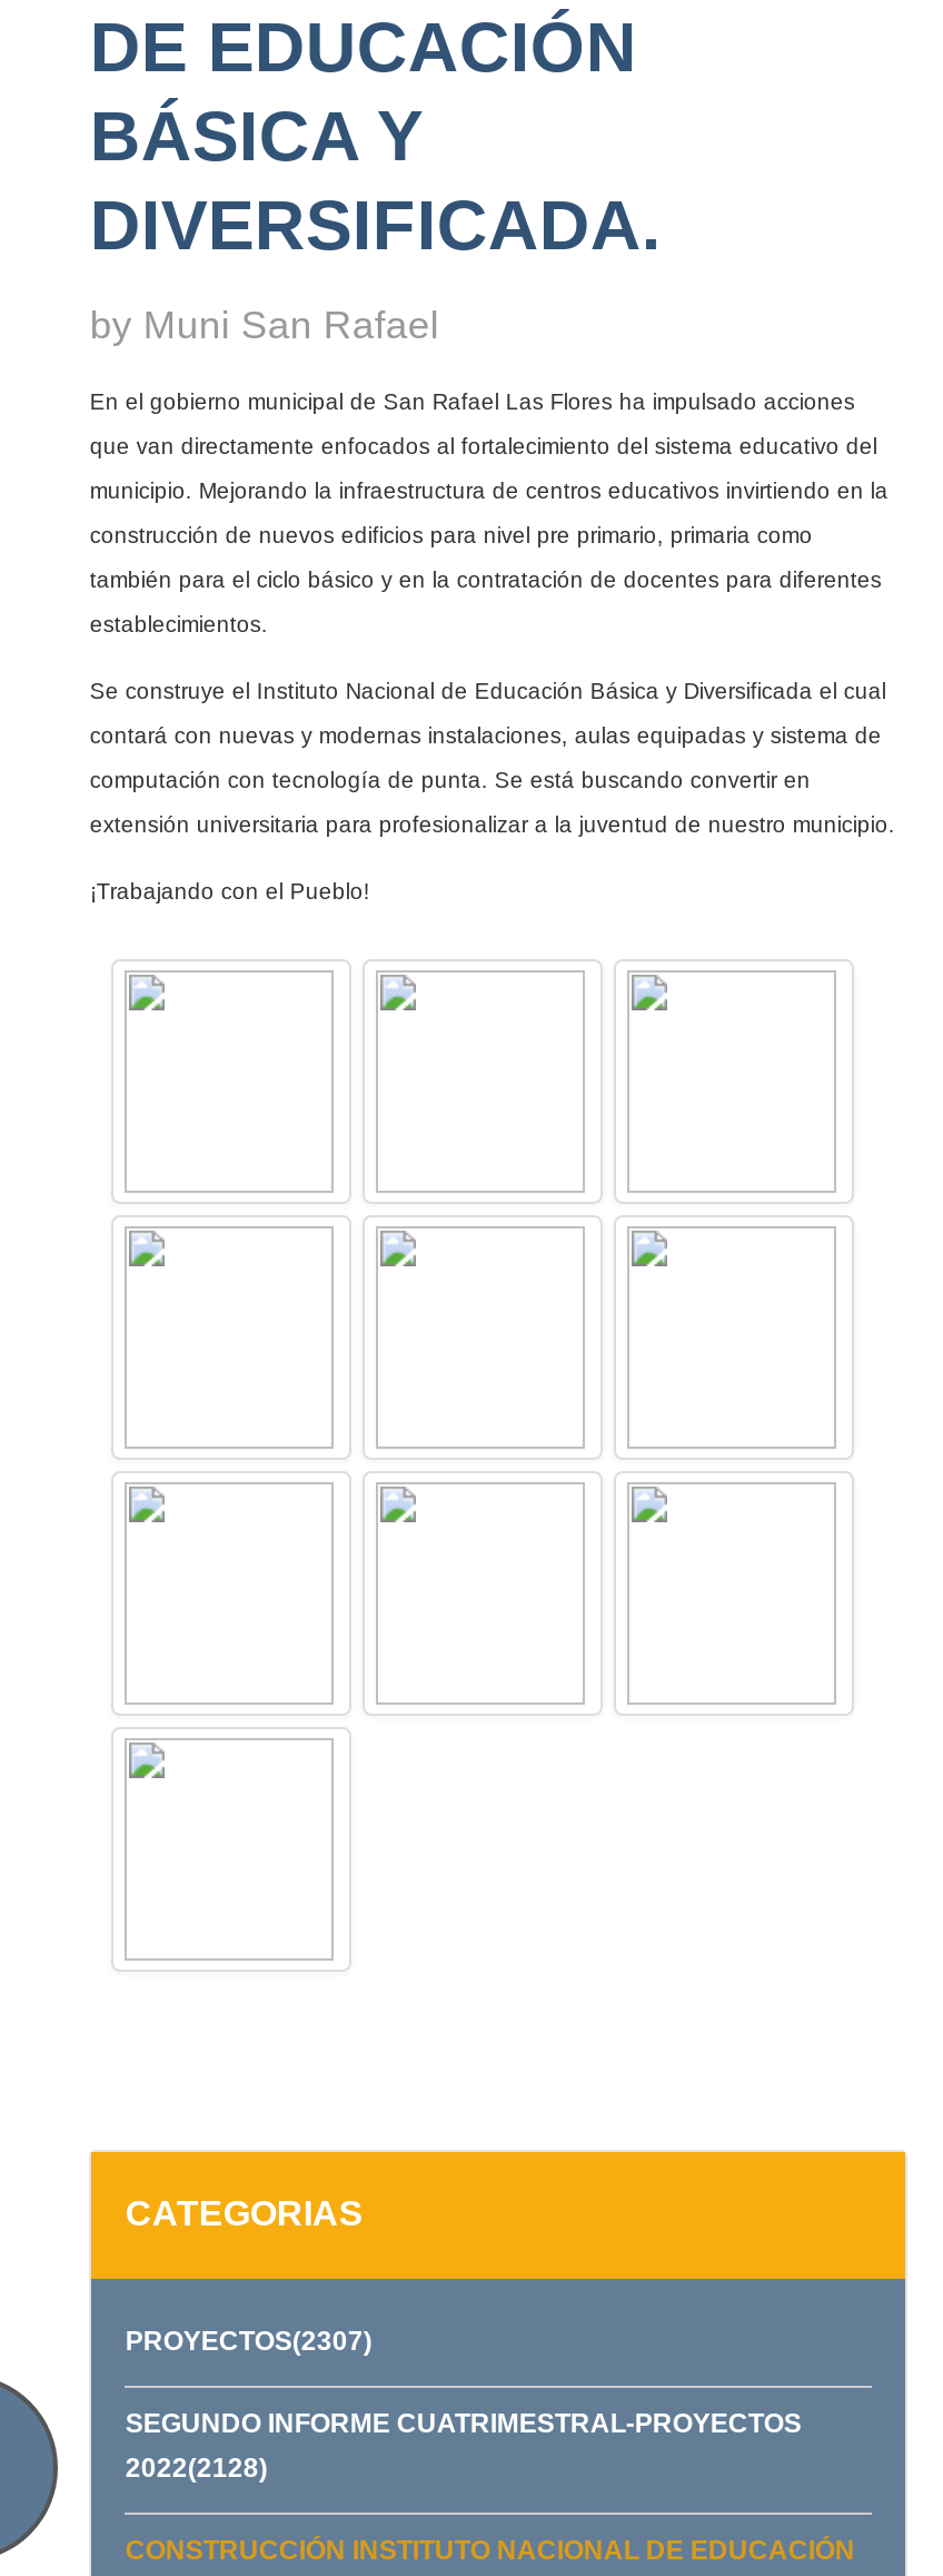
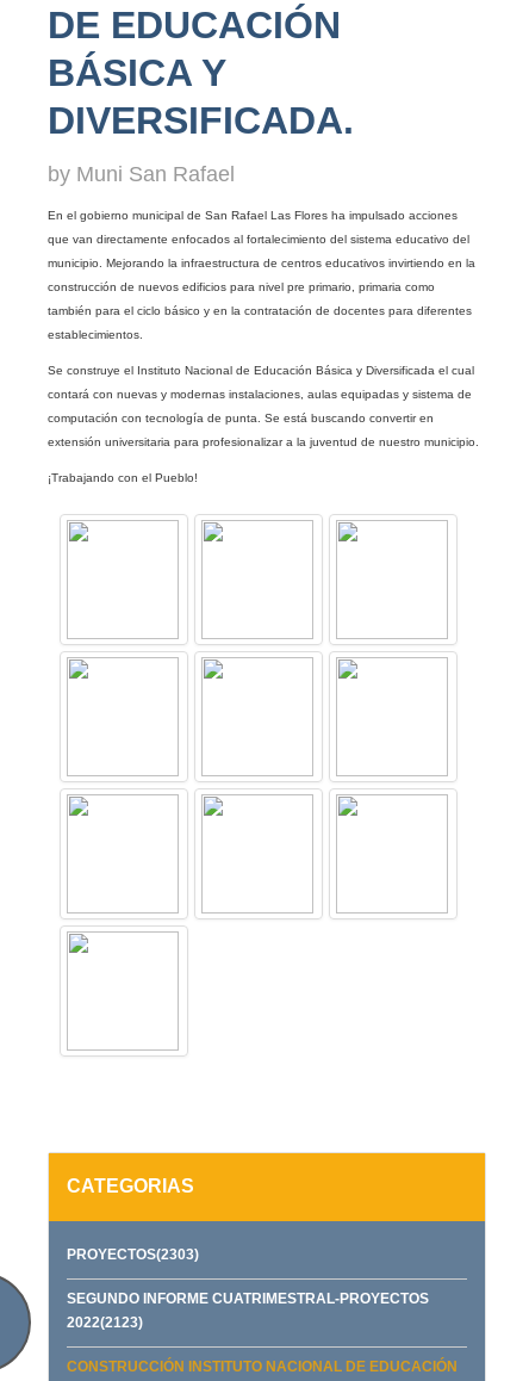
- PROYECTOS(2307)
+ PROYECTOS(2303)

- 2022(2128)
+ 2022(2123)
